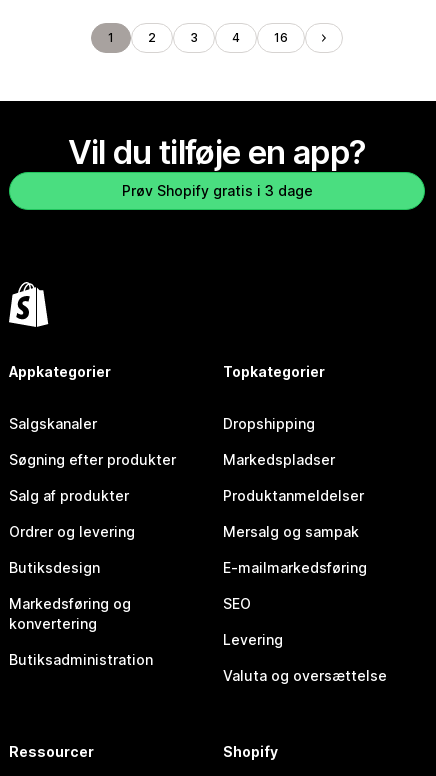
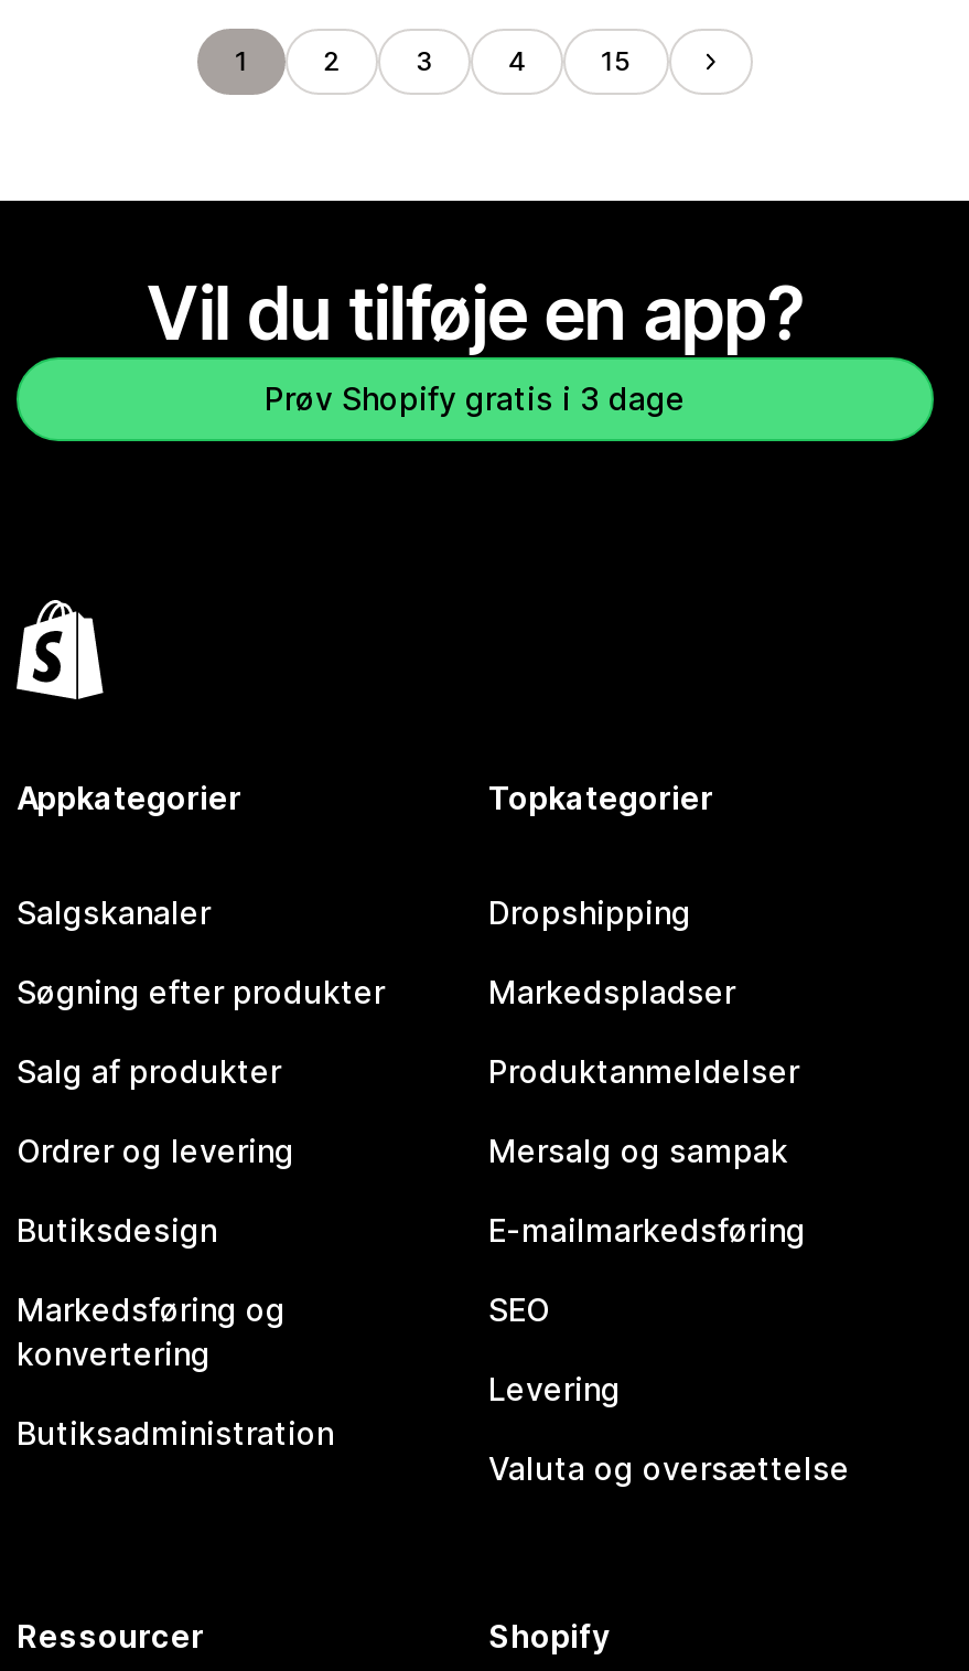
- 16
+ 15
